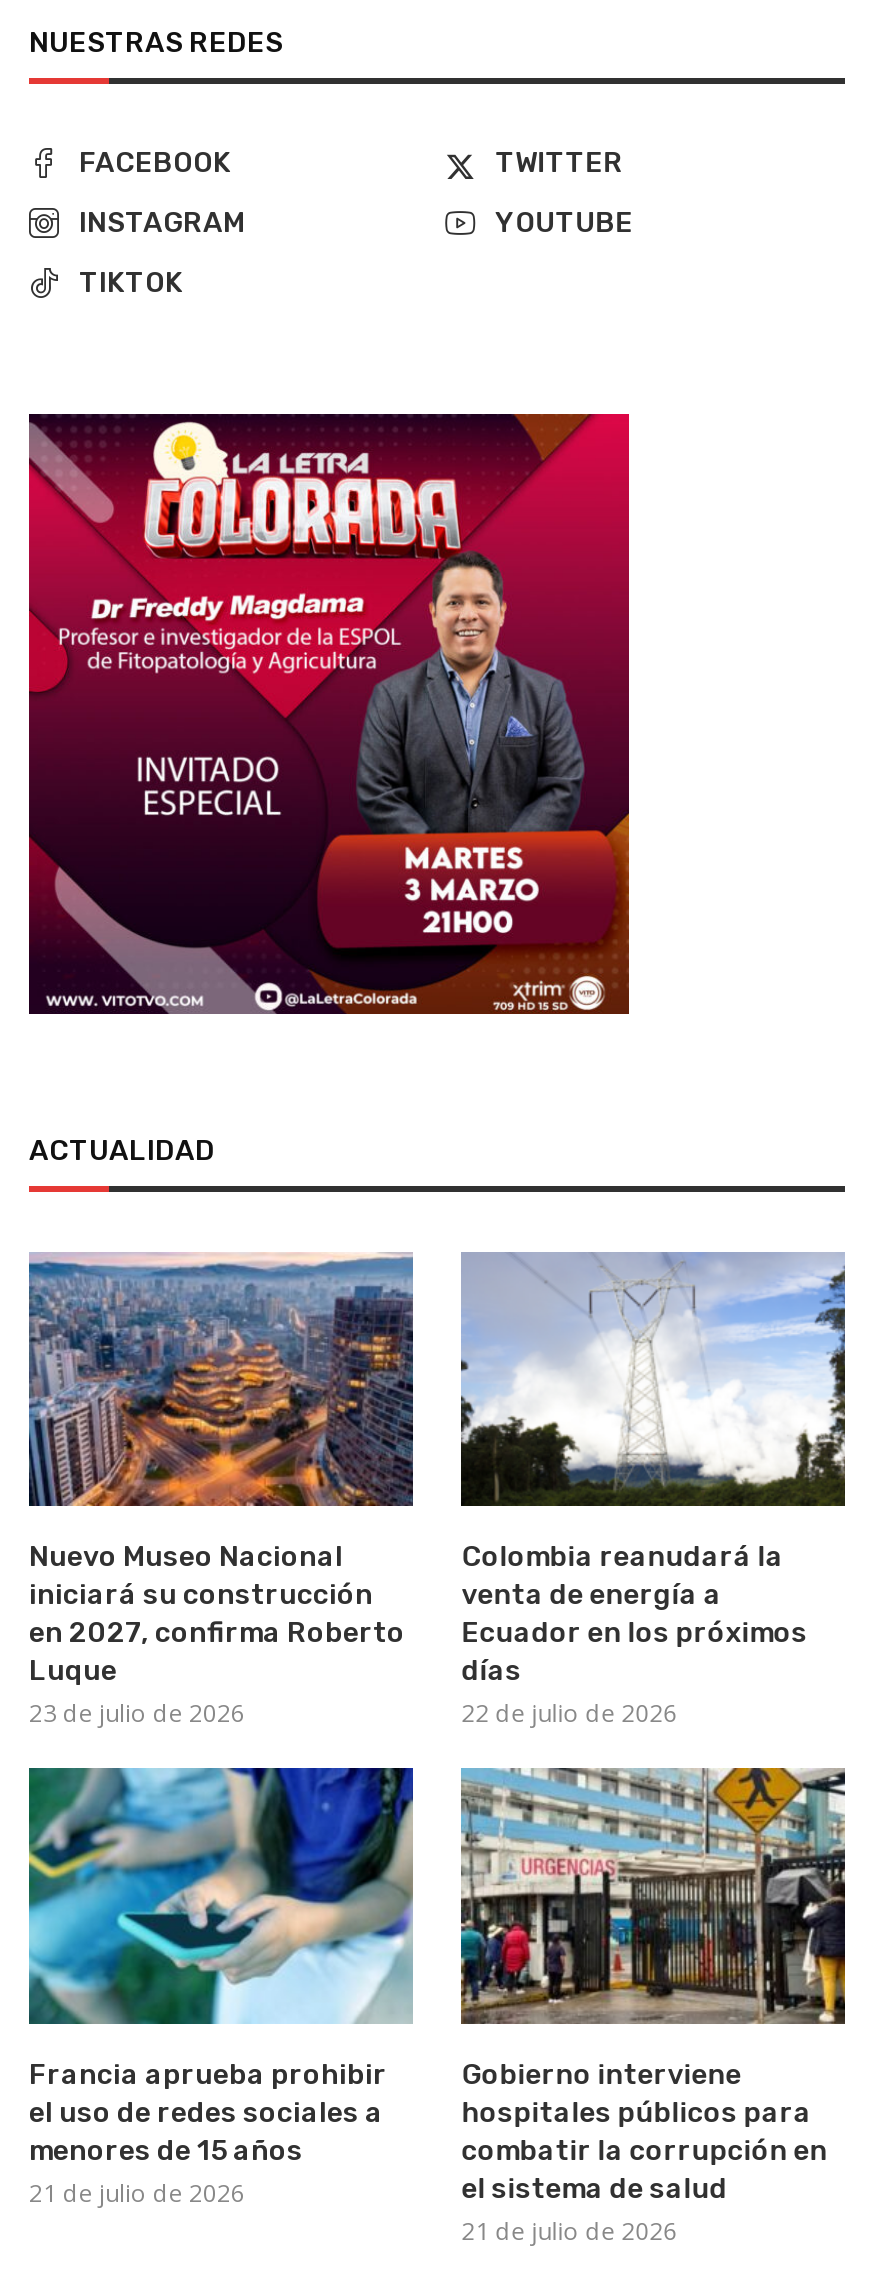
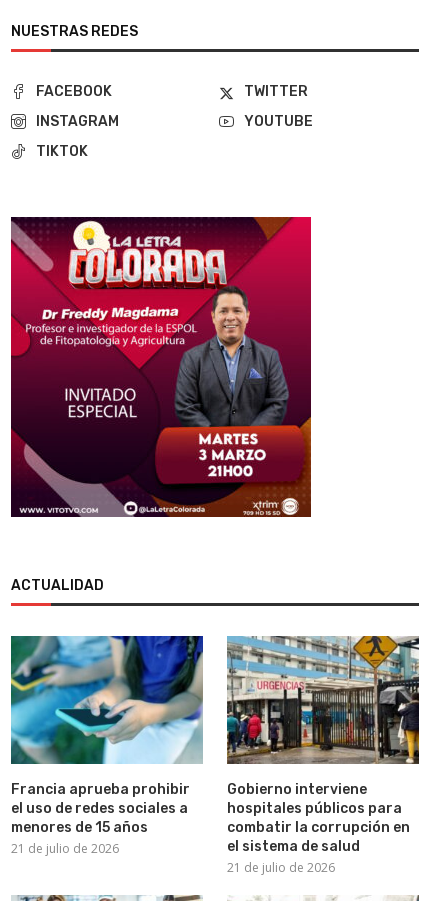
- [image]
- Nuevo Museo Nacional
- iniciará su construcción
- en 2027, confirma Roberto
- Luque
- 23 de julio de 2026

- [image]
- Colombia reanudará la
- venta de energía a
- Ecuador en los próximos
- días
- 22 de julio de 2026
